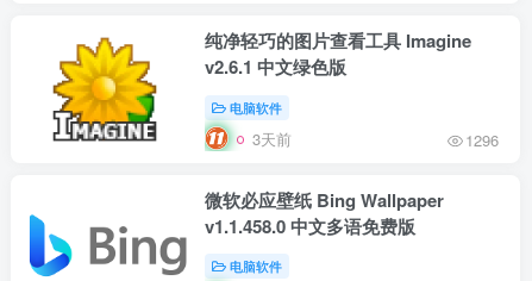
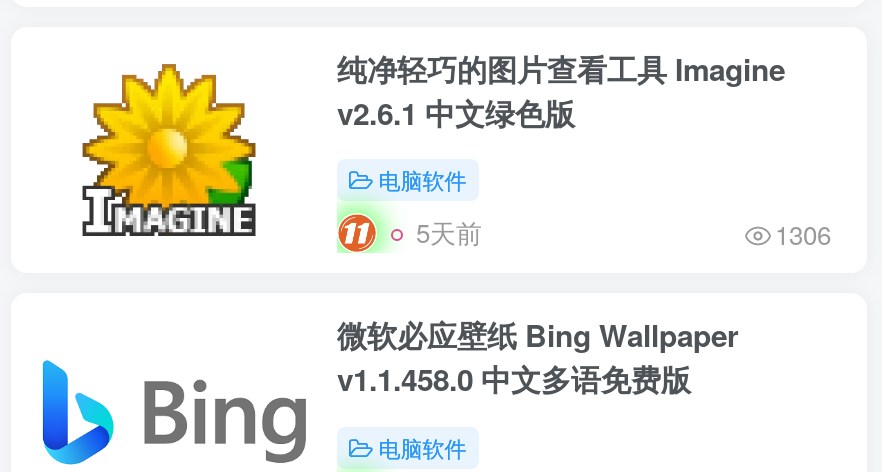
- 3天前
+ 5天前

- 1296
+ 1306
